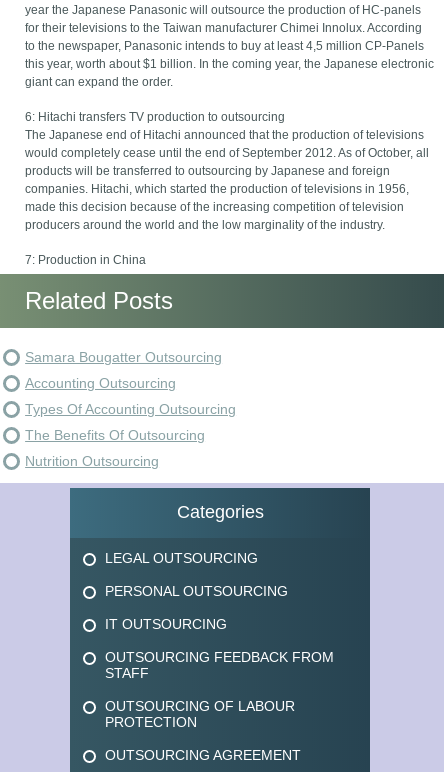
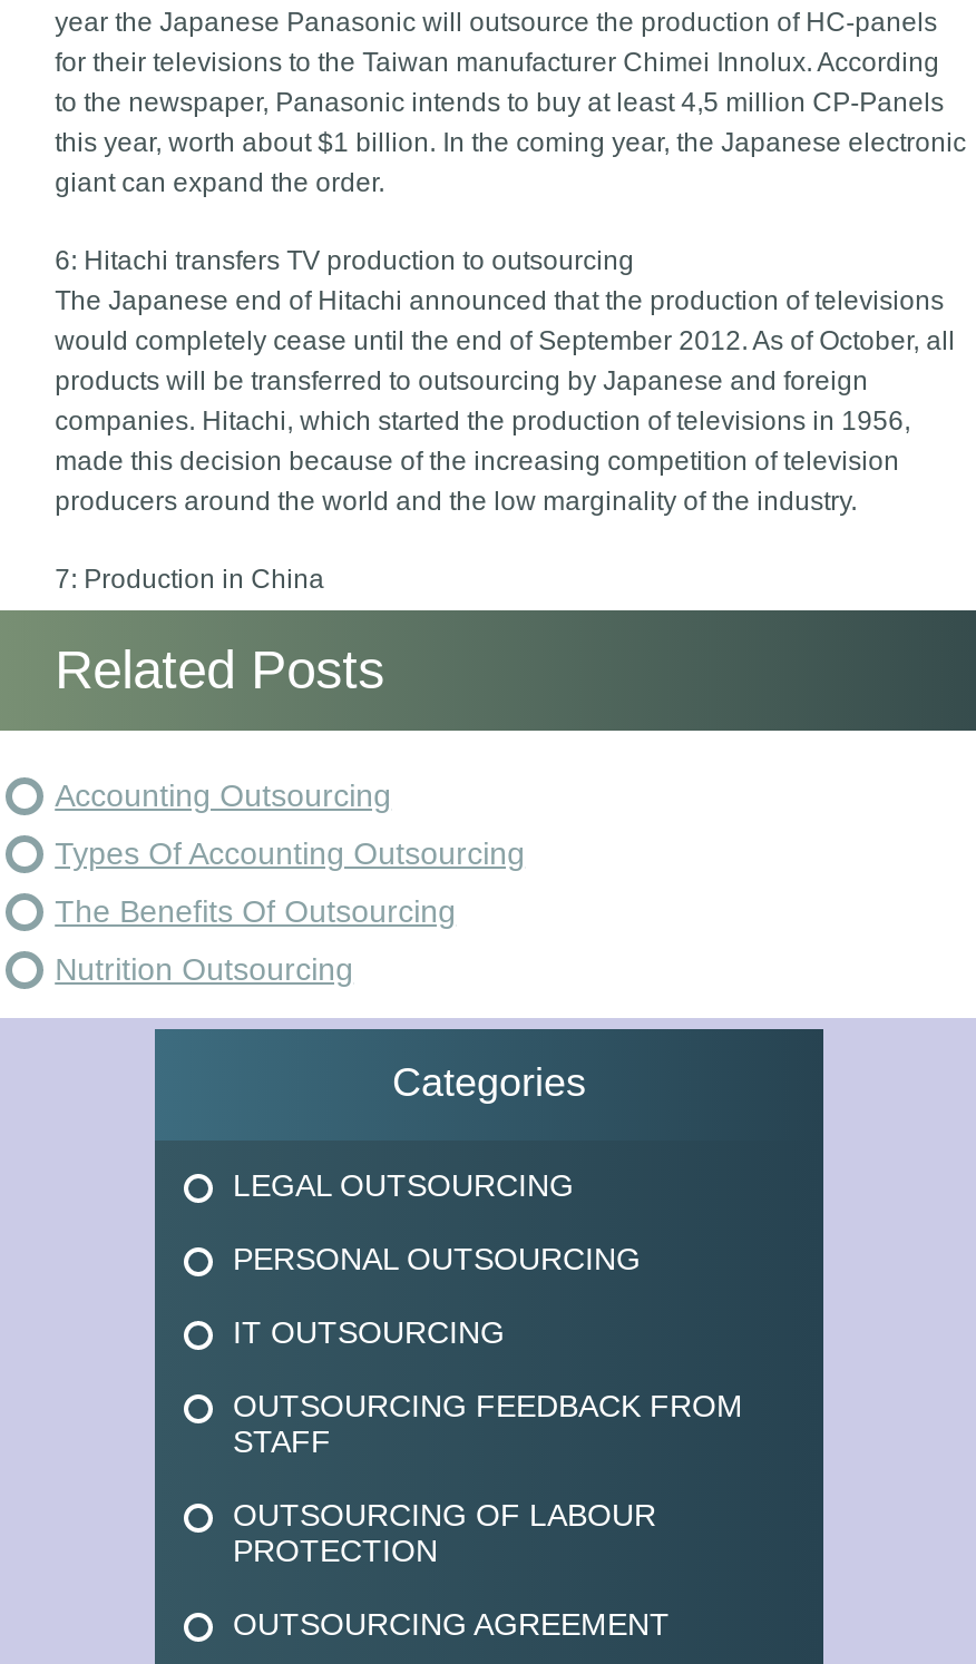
- Samara Bougatter Outsourcing
